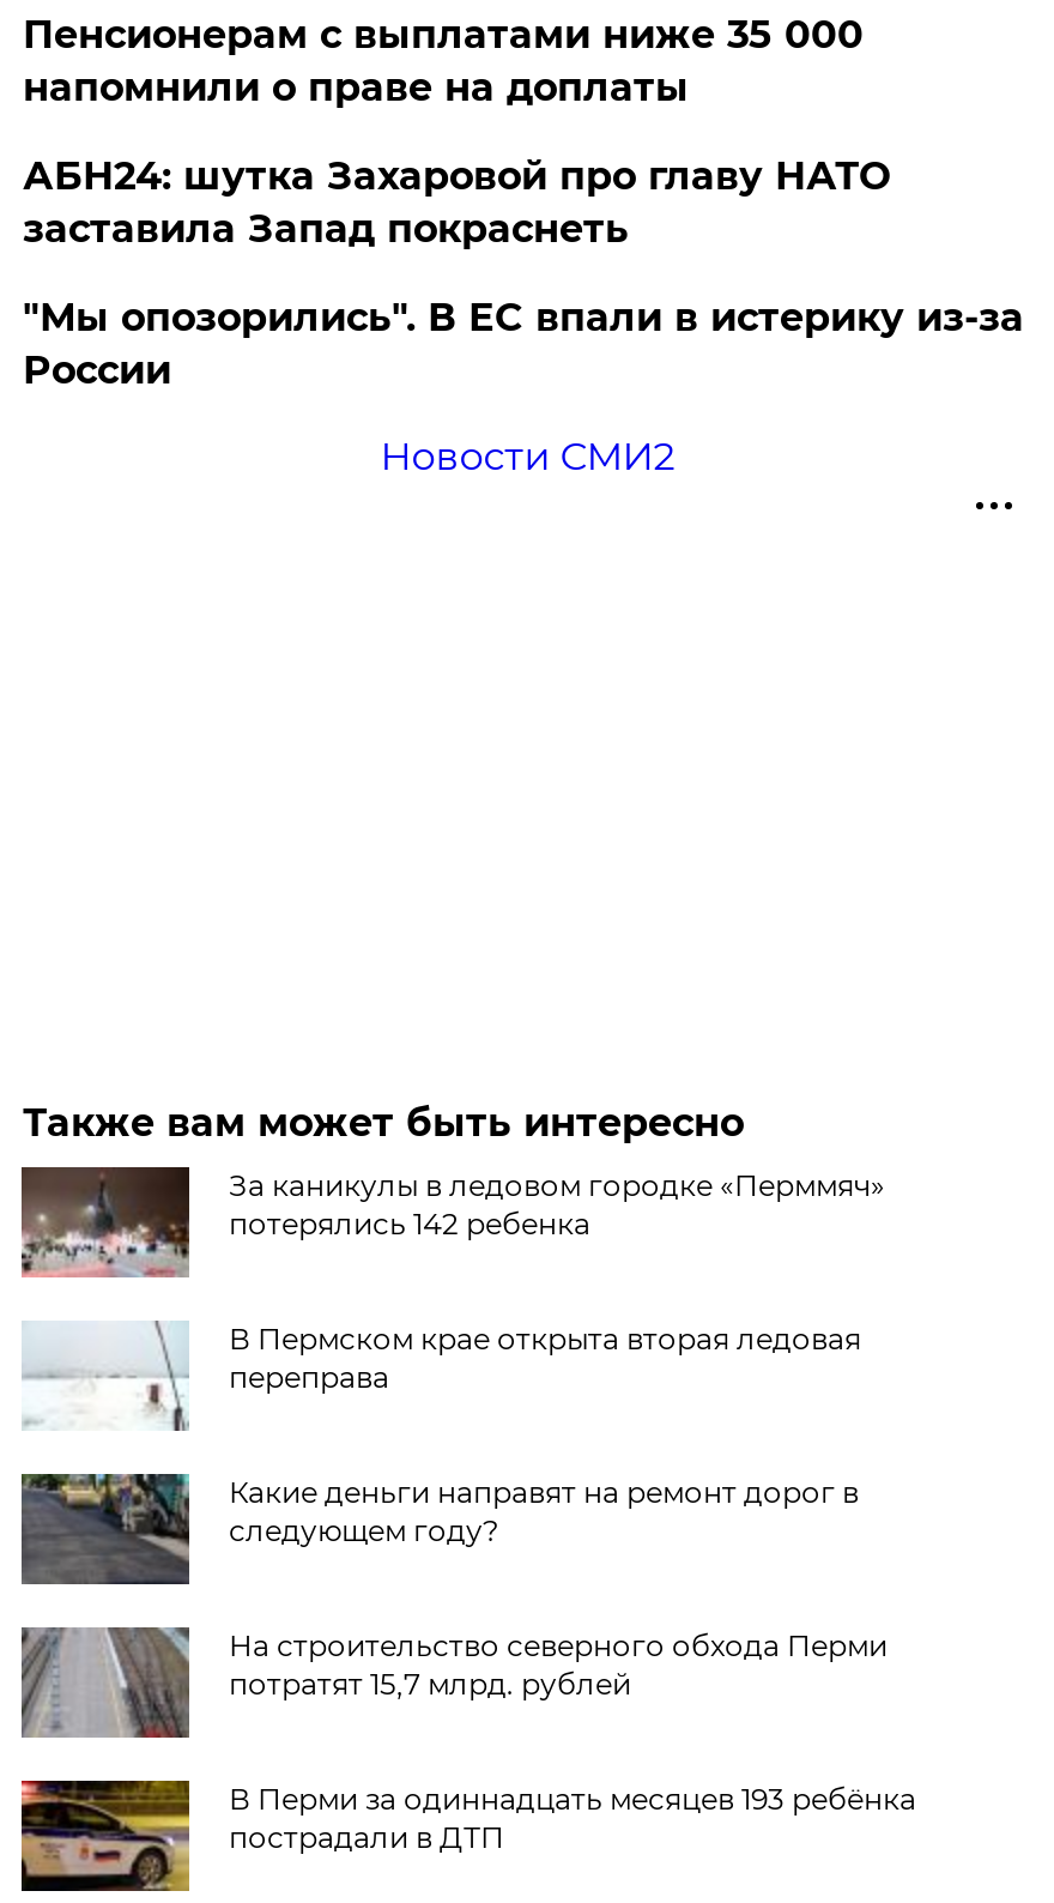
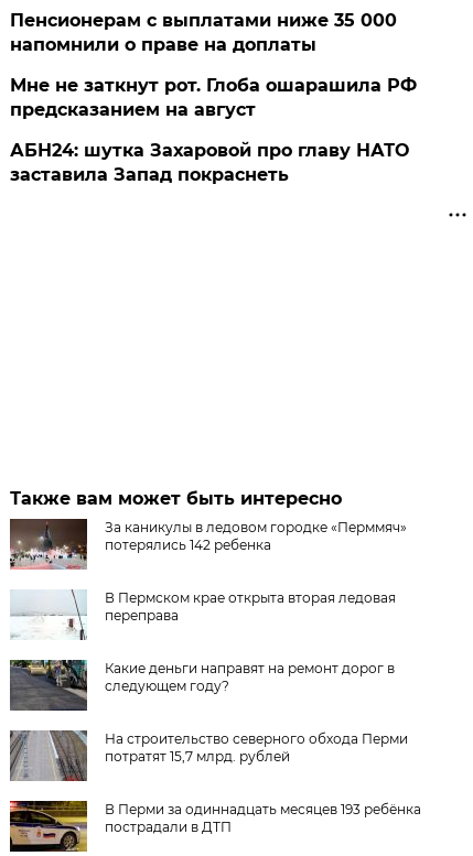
+ Мне не заткнут рот. Глоба ошарашила РФ
+ предсказанием на август

moved down: АБН24: шутка Захаровой про главу НАТО | заставила Запад покраснеть

- "Мы опозорились". В ЕС впали в истерику из-за
- России
- Новости СМИ2
